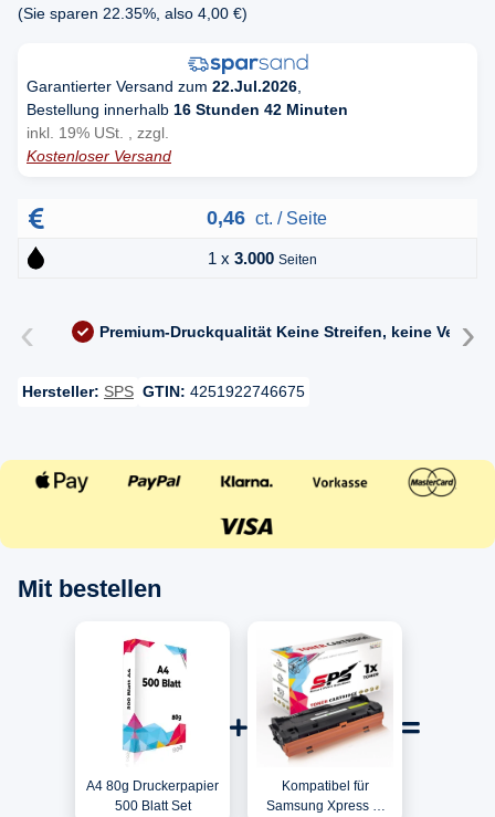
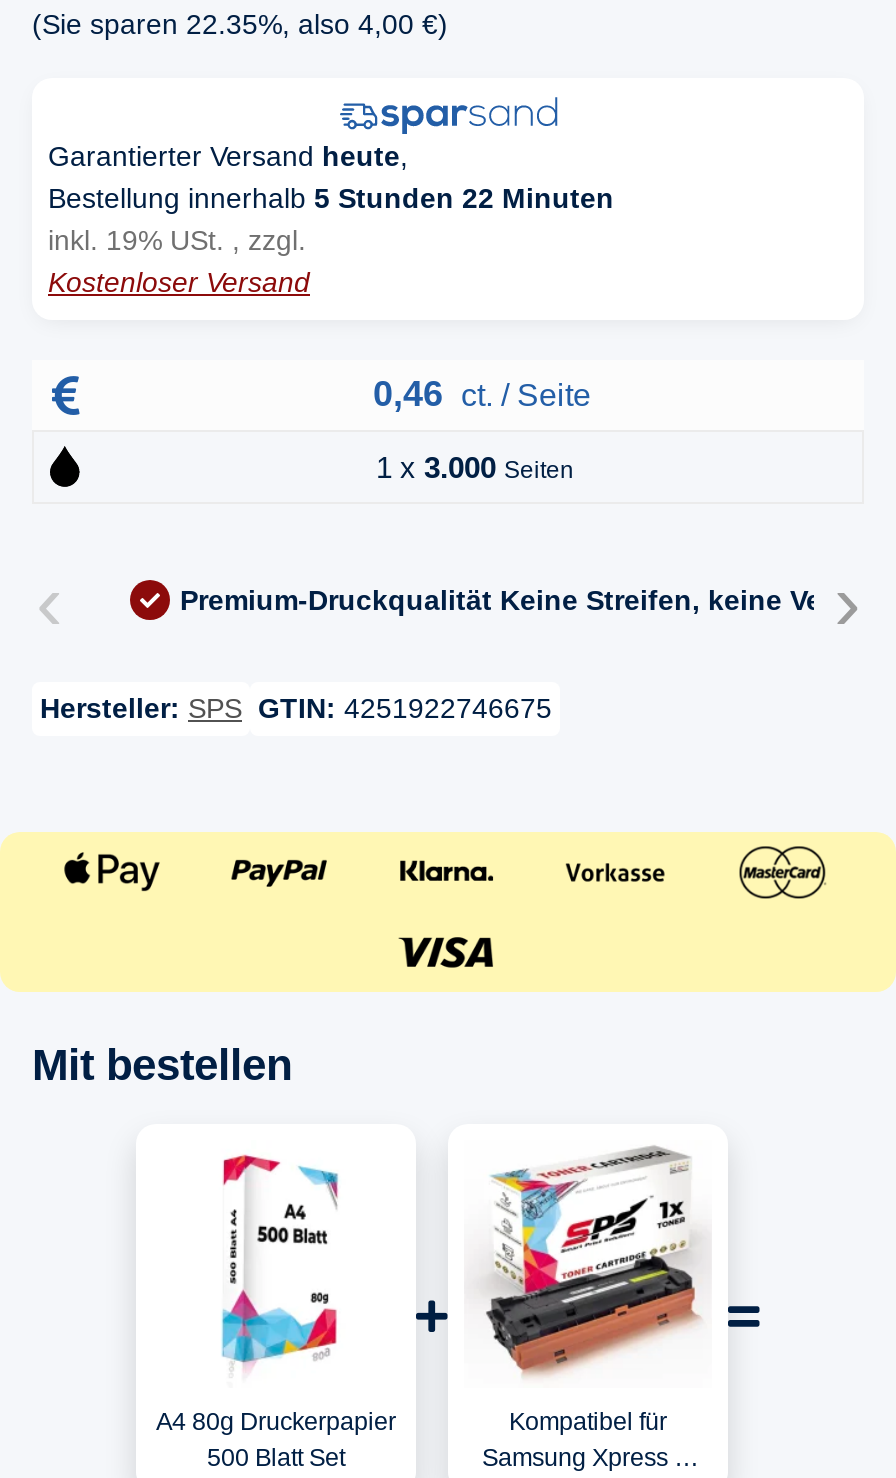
- Garantierter Versand zum 22.Jul.2026,
- Bestellung innerhalb 16 Stunden 42 Minuten
+ Garantierter Versand heute,
+ Bestellung innerhalb 5 Stunden 22 Minuten
